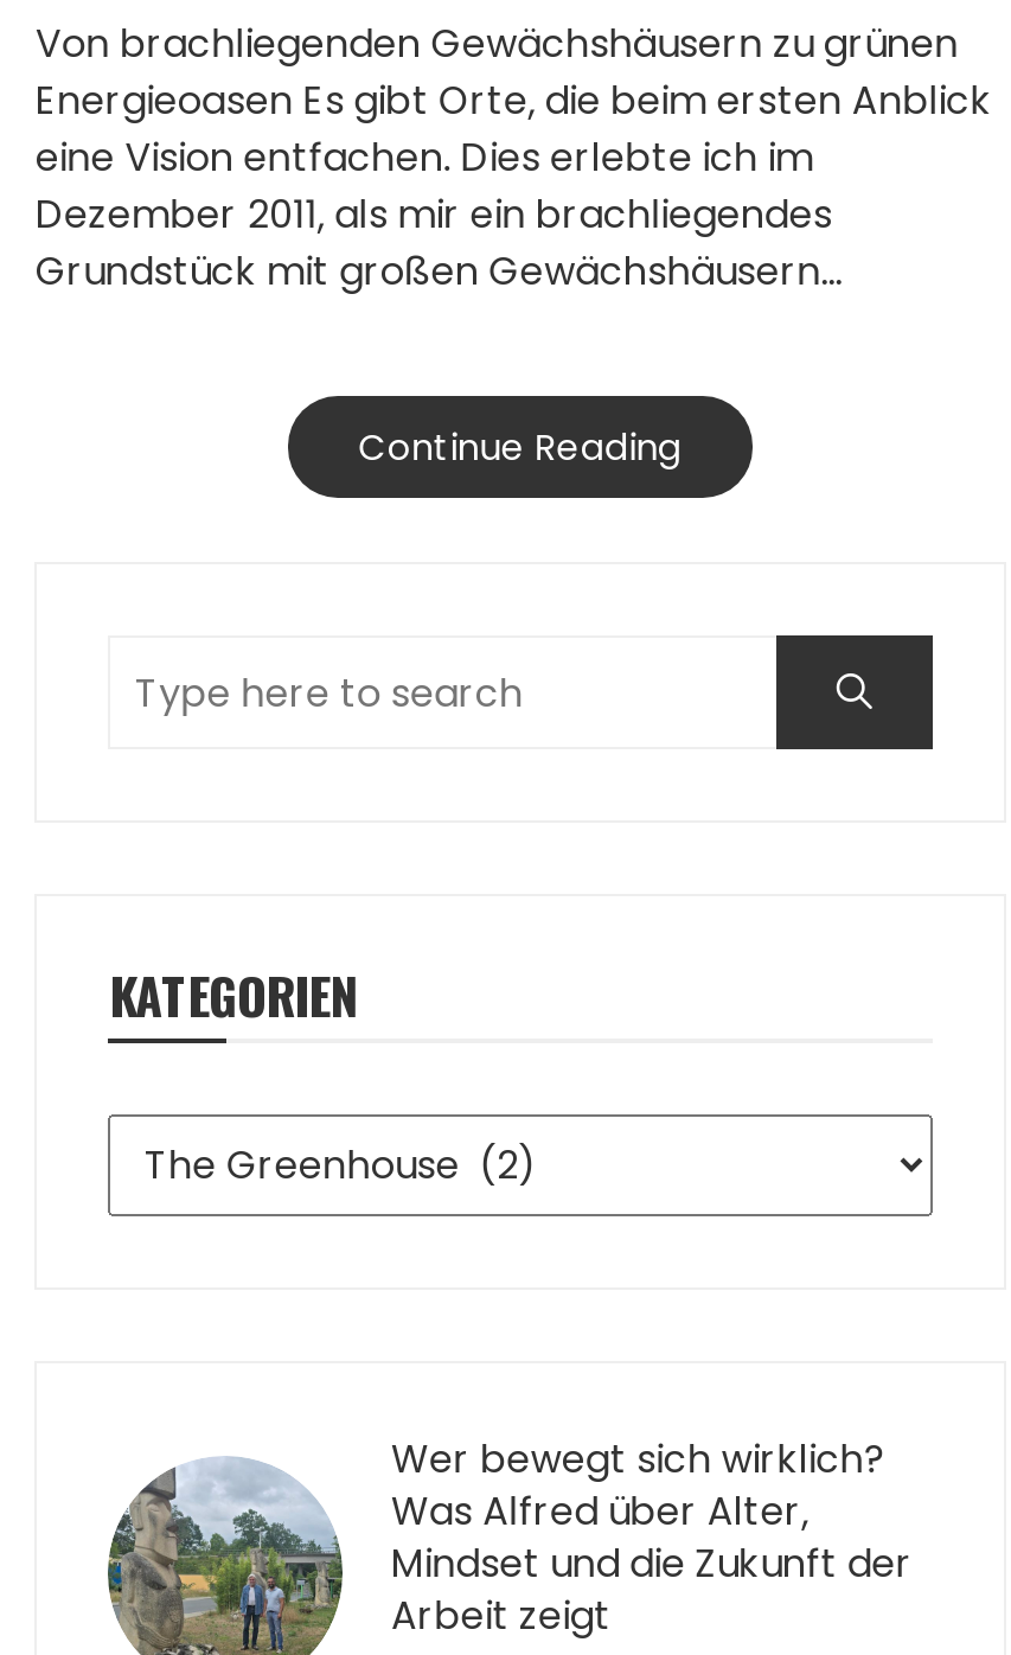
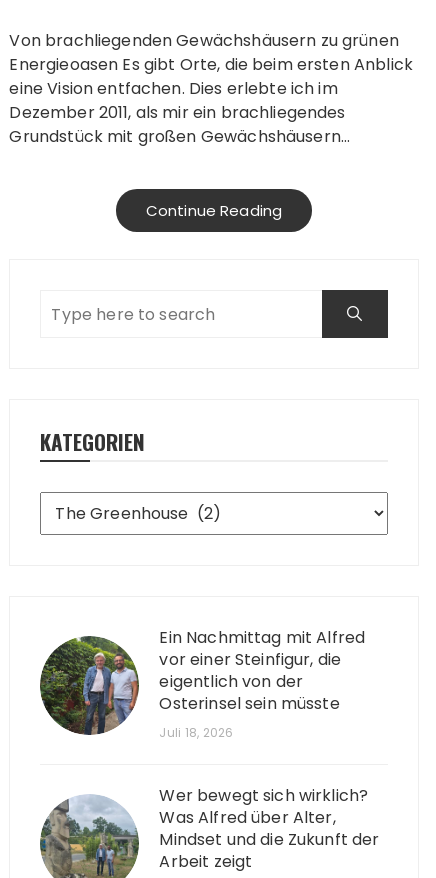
+ [image]
+ Ein Nachmittag mit Alfred
+ vor einer Steinfigur, die
+ eigentlich von der
+ Osterinsel sein müsste
+ Juli 18, 2026
